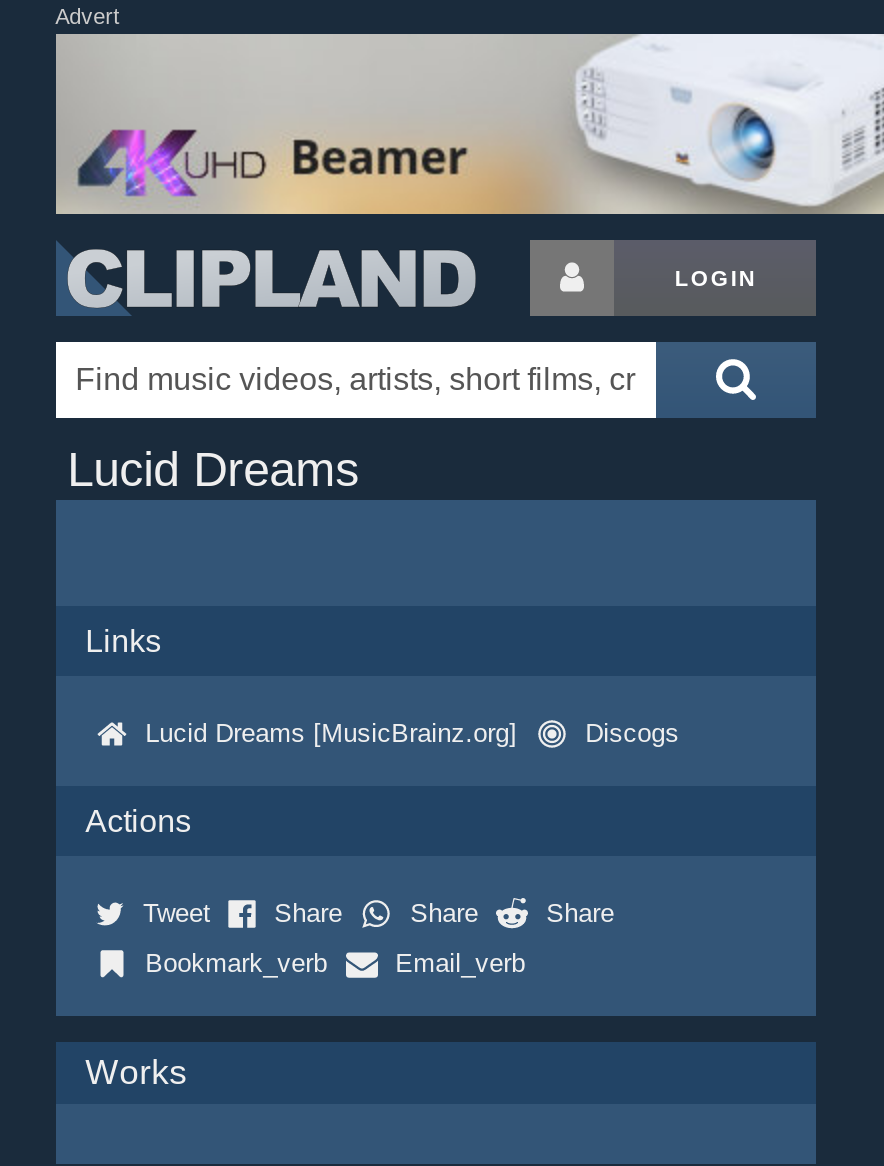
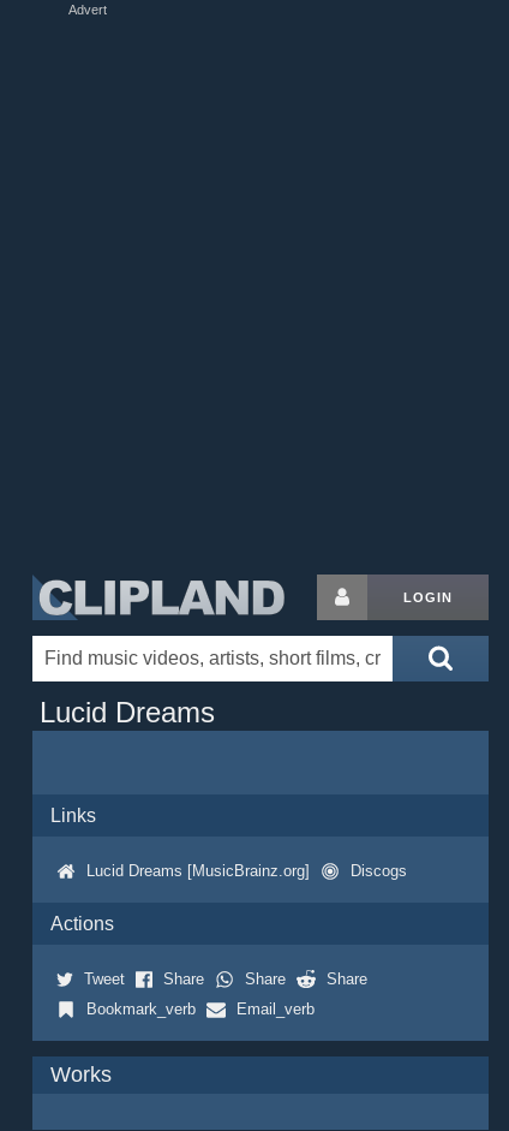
- [image]
